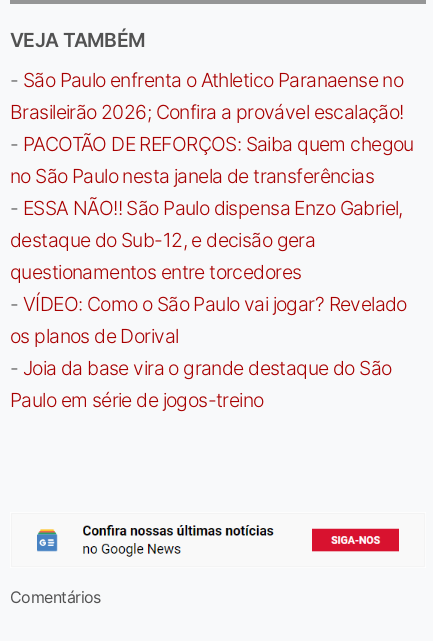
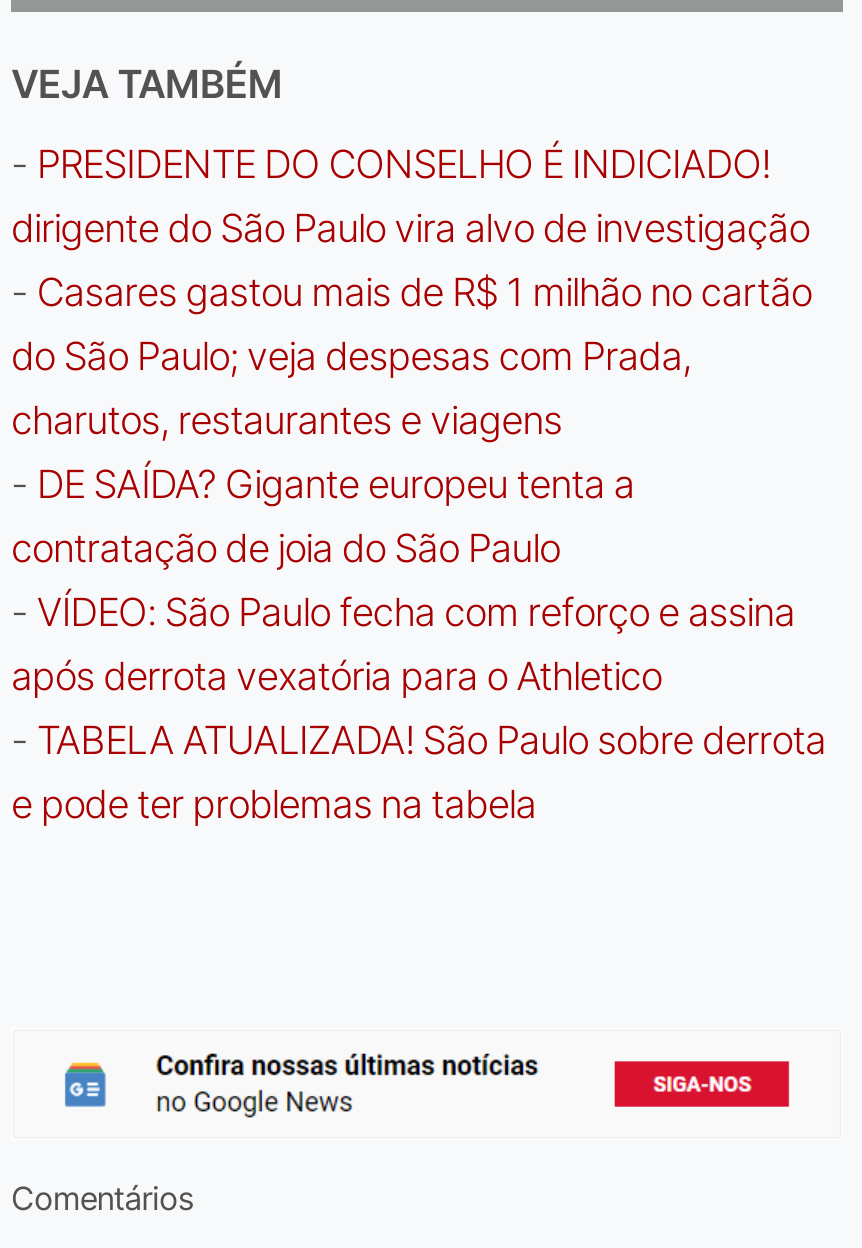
- - São Paulo enfrenta o Athletico Paranaense no
- Brasileirão 2026; Confira a provável escalação!
- - PACOTÃO DE REFORÇOS: Saiba quem chegou
- no São Paulo nesta janela de transferências
- - ESSA NÃO!! São Paulo dispensa Enzo Gabriel,
- destaque do Sub-12, e decisão gera
- questionamentos entre torcedores
- - VÍDEO: Como o São Paulo vai jogar? Revelado
- os planos de Dorival
- - Joia da base vira o grande destaque do São
- Paulo em série de jogos-treino
+ - PRESIDENTE DO CONSELHO É INDICIADO!
+ dirigente do São Paulo vira alvo de investigação
+ - Casares gastou mais de R$ 1 milhão no cartão
+ do São Paulo; veja despesas com Prada,
+ charutos, restaurantes e viagens
+ - DE SAÍDA? Gigante europeu tenta a
+ contratação de joia do São Paulo
+ - VÍDEO: São Paulo fecha com reforço e assina
+ após derrota vexatória para o Athletico
+ - TABELA ATUALIZADA! São Paulo sobre derrota
+ e pode ter problemas na tabela
